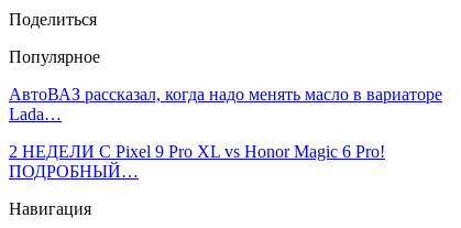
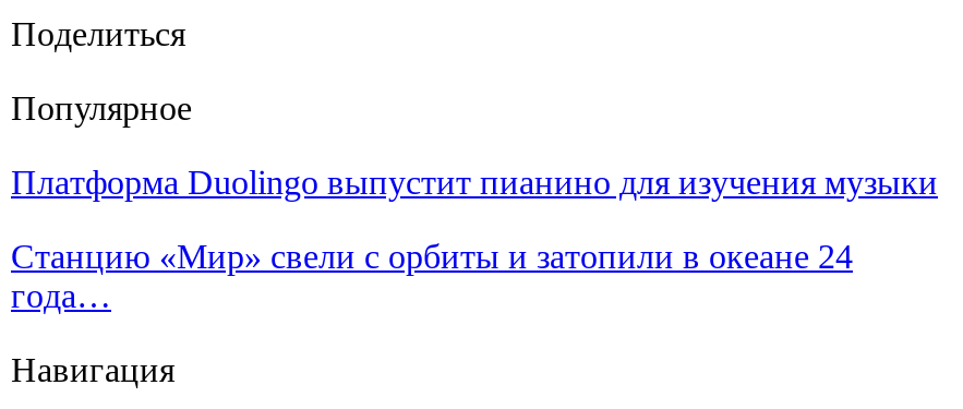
- АвтоВАЗ рассказал, когда надо менять масло в вариаторе
- Lada…
+ Платформа Duolingo выпустит пианино для изучения музыки

- 2 НЕДЕЛИ С Pixel 9 Pro XL vs Honor Magic 6 Pro!
- ПОДРОБНЫЙ…
+ Станцию «Мир» свели с орбиты и затопили в океане 24
+ года…
